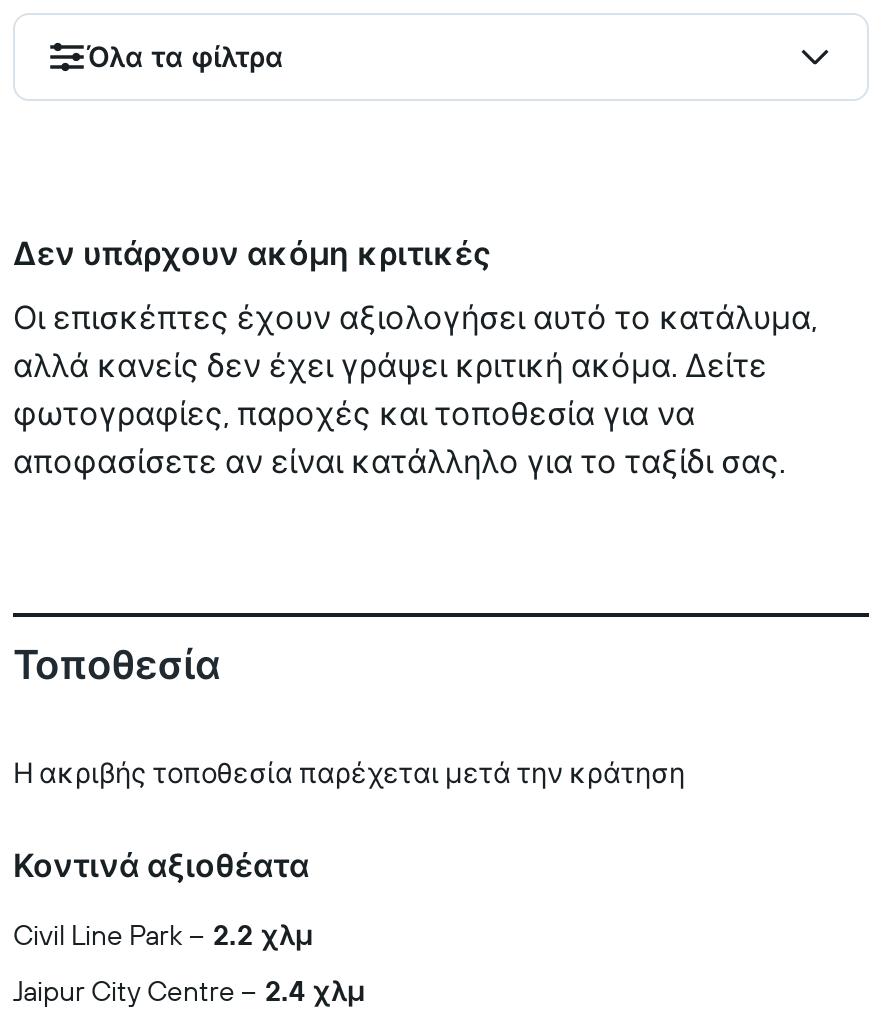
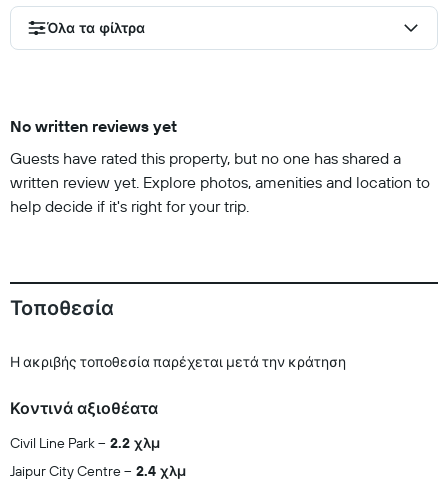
- Δεν υπάρχουν ακόμη κριτικές
+ No written reviews yet

- Οι επισκέπτες έχουν αξιολογήσει αυτό το κατάλυμα,
- αλλά κανείς δεν έχει γράψει κριτική ακόμα. Δείτε
- φωτογραφίες, παροχές και τοποθεσία για να
- αποφασίσετε αν είναι κατάλληλο για το ταξίδι σας.
+ Guests have rated this property, but no one has shared a
+ written review yet. Explore photos, amenities and location to
+ help decide if it's right for your trip.
